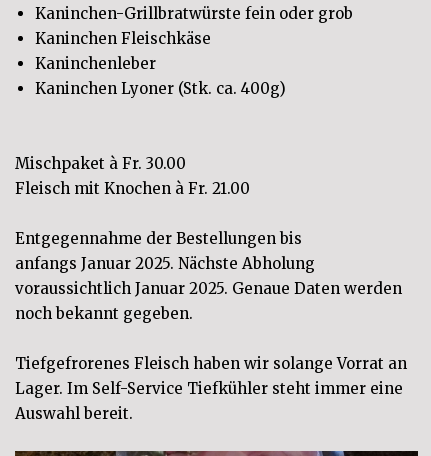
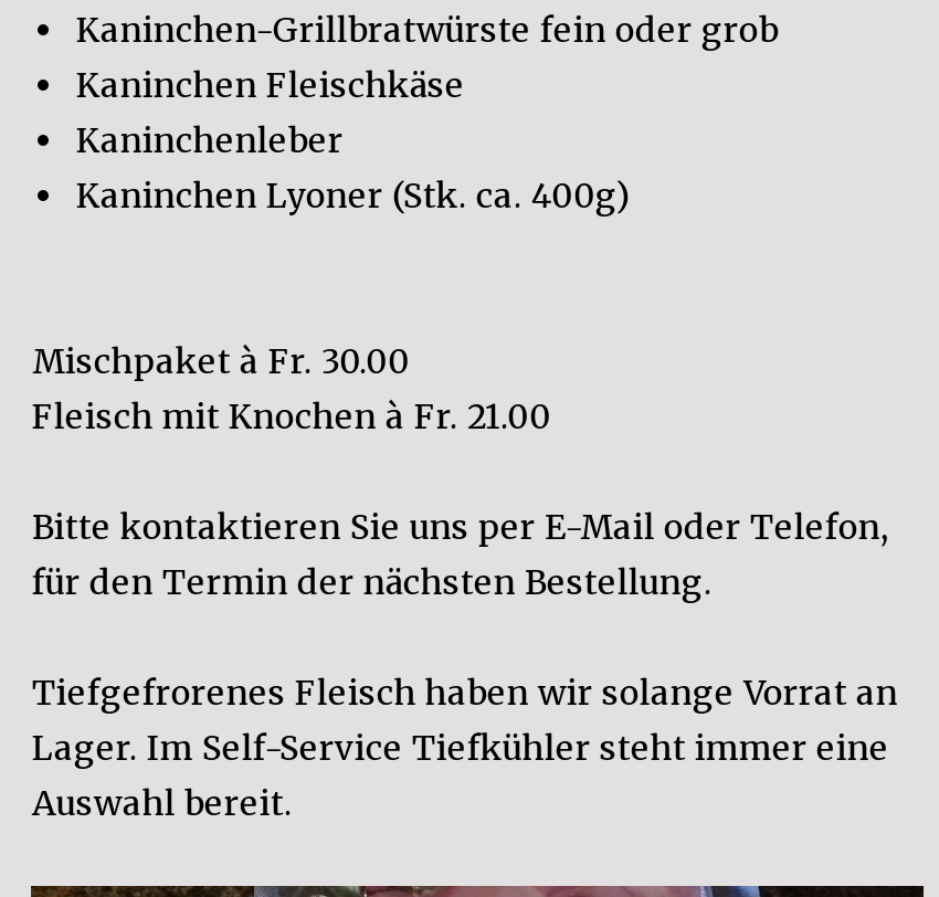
- Entgegennahme der Bestellungen bis
- anfangs Januar 2025. Nächste Abholung
- voraussichtlich Januar 2025. Genaue Daten werden
- noch bekannt gegeben.
+ Bitte kontaktieren Sie uns per E-Mail oder Telefon,
+ für den Termin der nächsten Bestellung.
